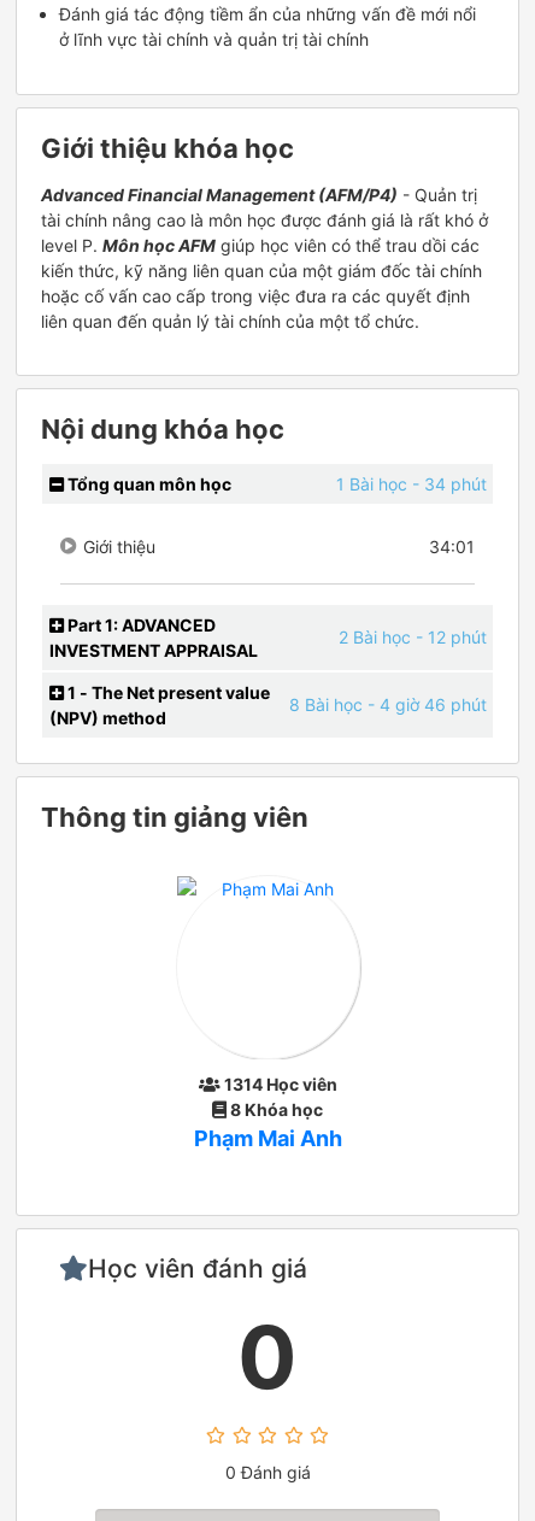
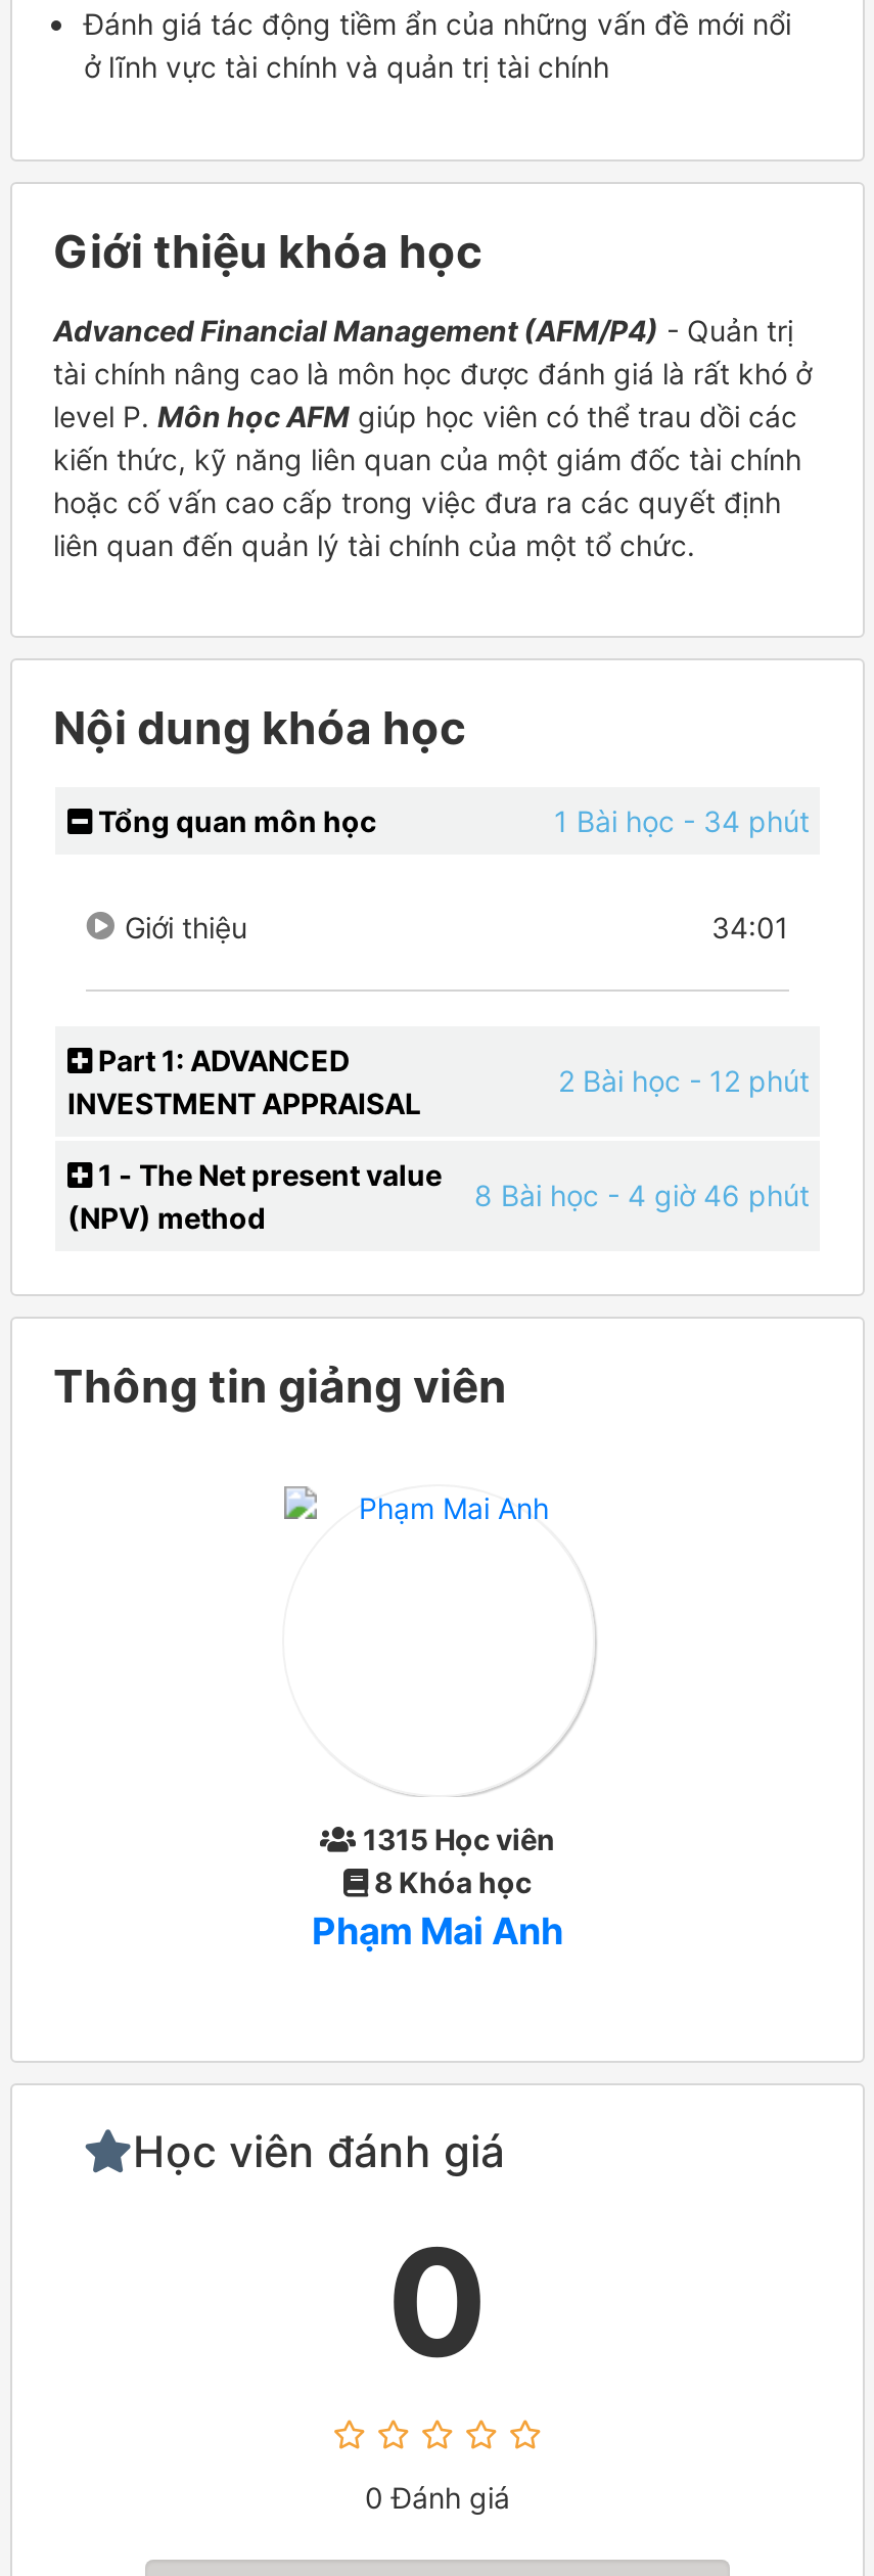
- 1314 Học viên
+ 1315 Học viên
